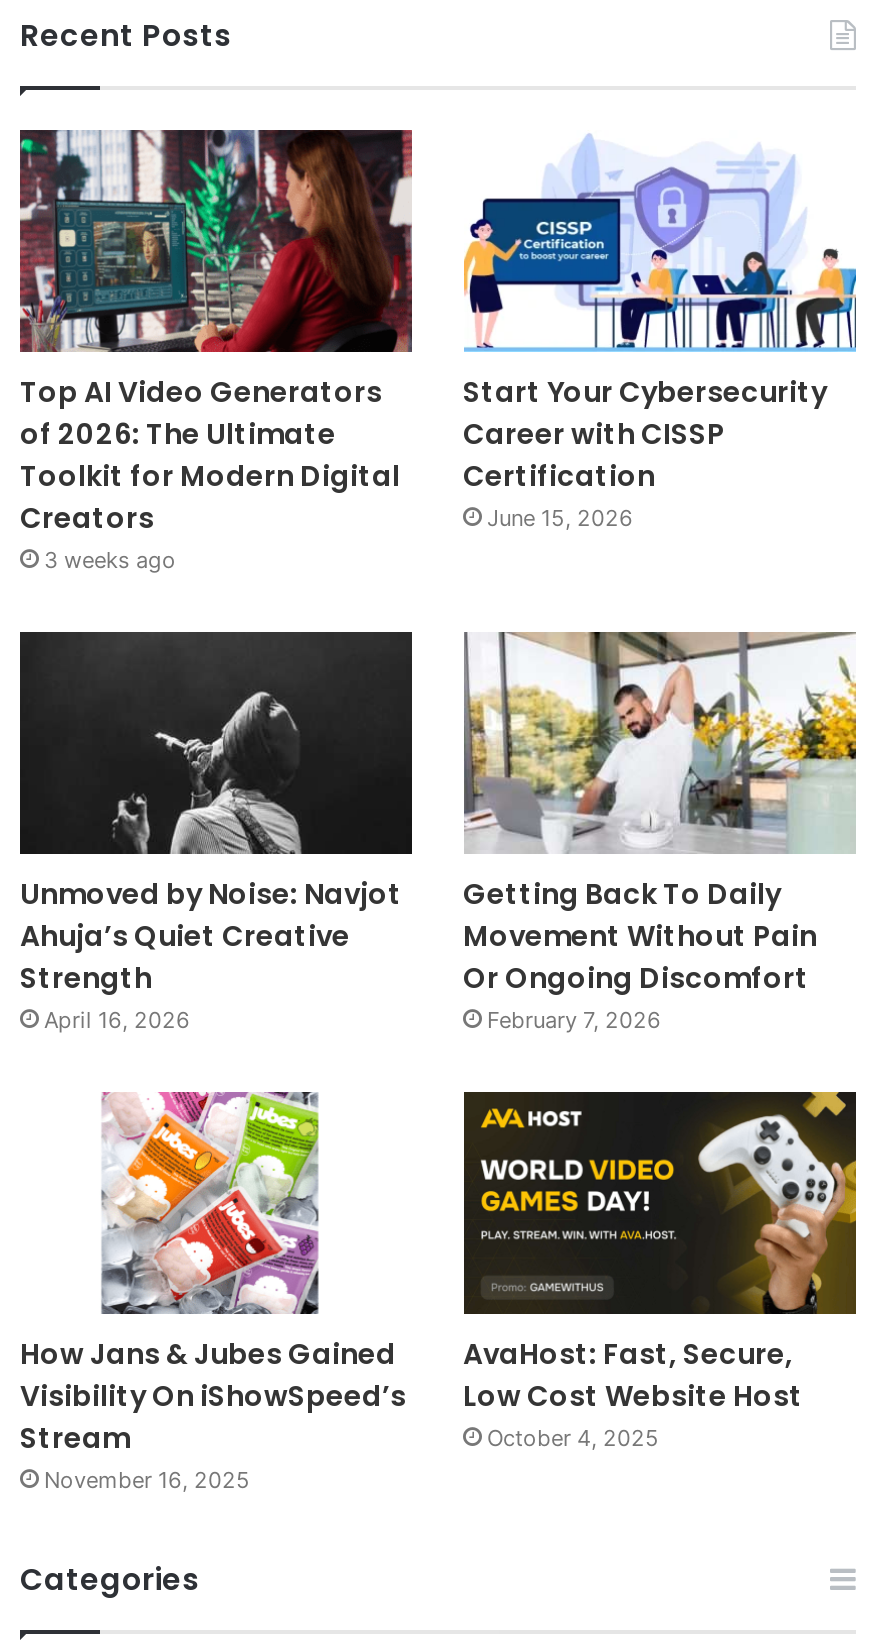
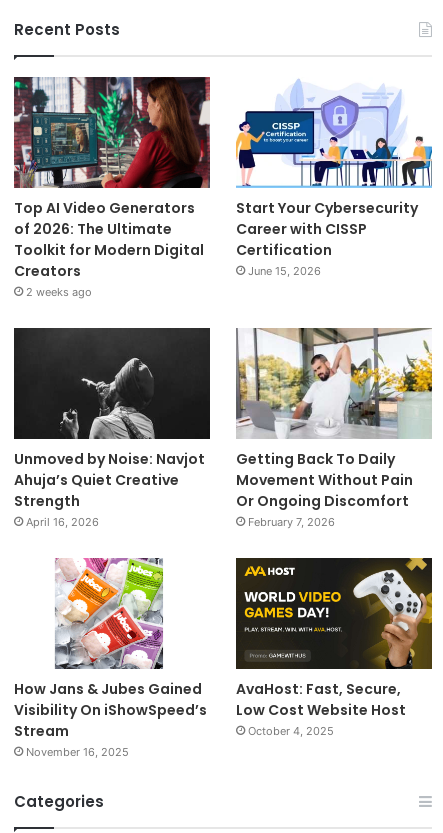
- 3 weeks ago
+ 2 weeks ago
